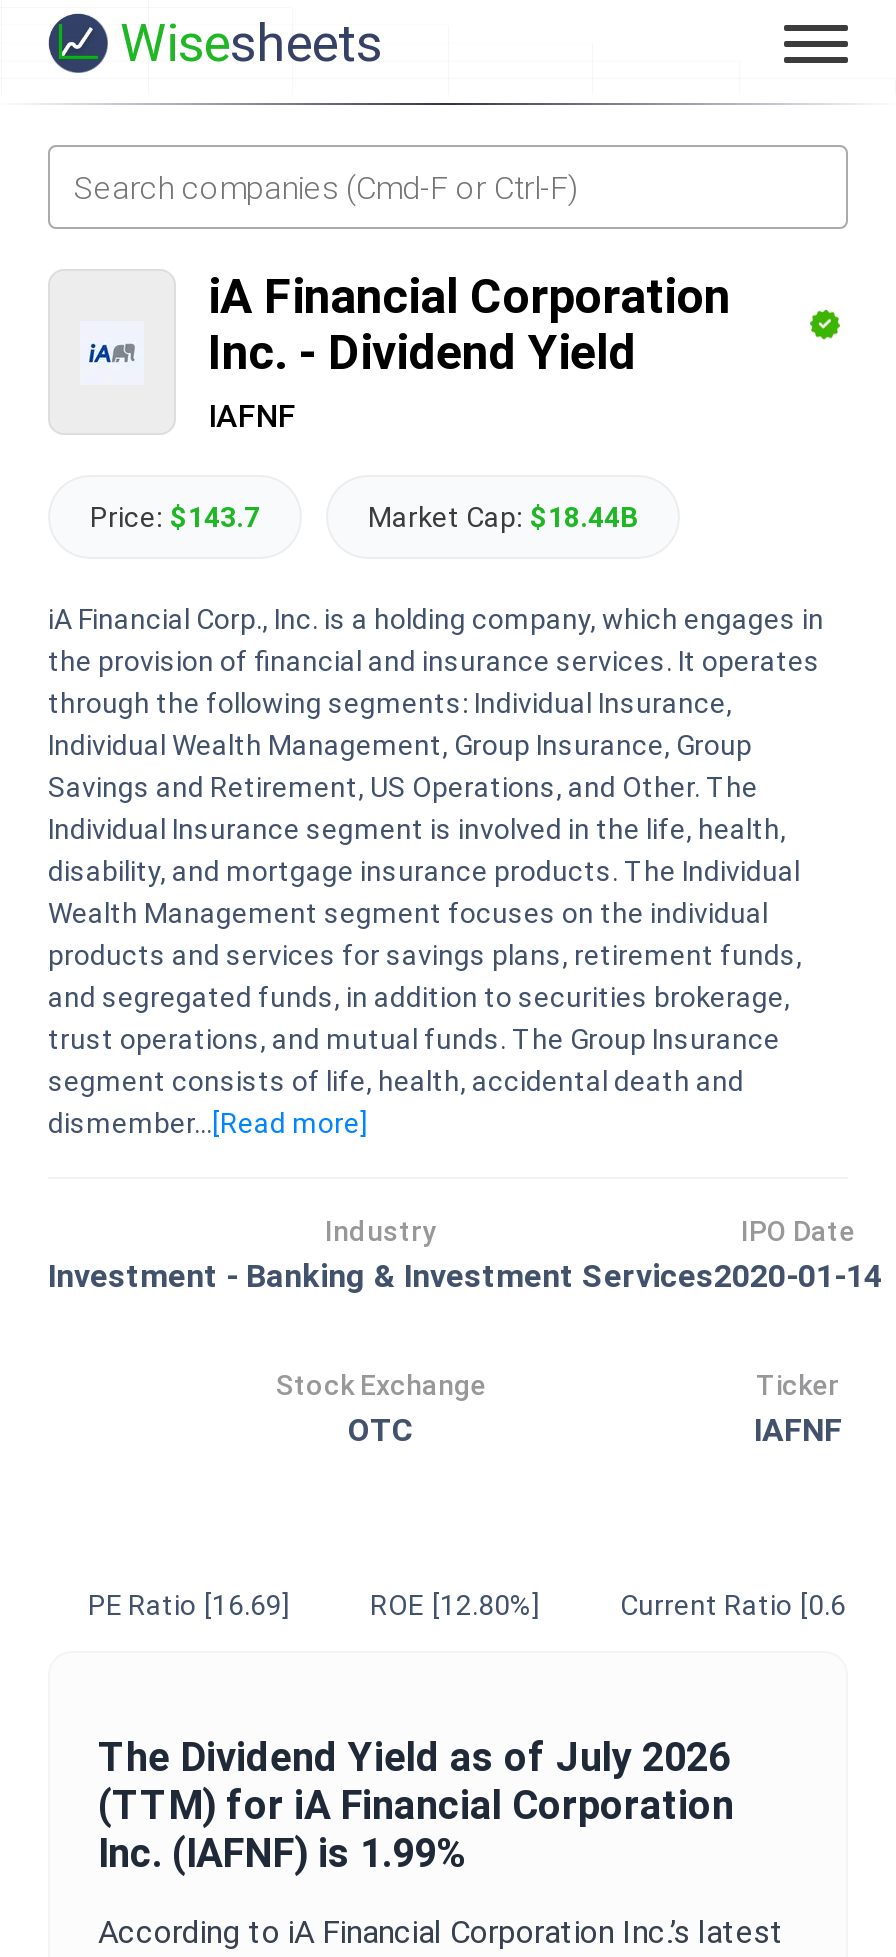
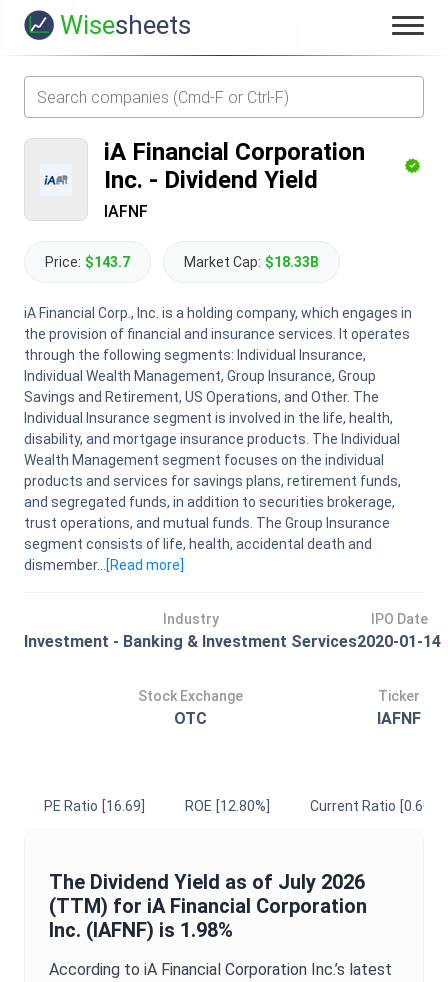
- Market Cap: $18.44B
+ Market Cap: $18.33B

- Inc. (IAFNF) is 1.99%
+ Inc. (IAFNF) is 1.98%
